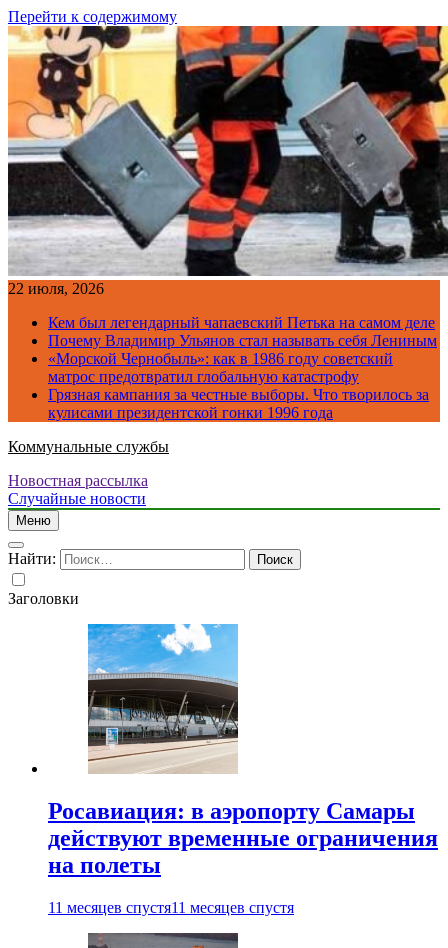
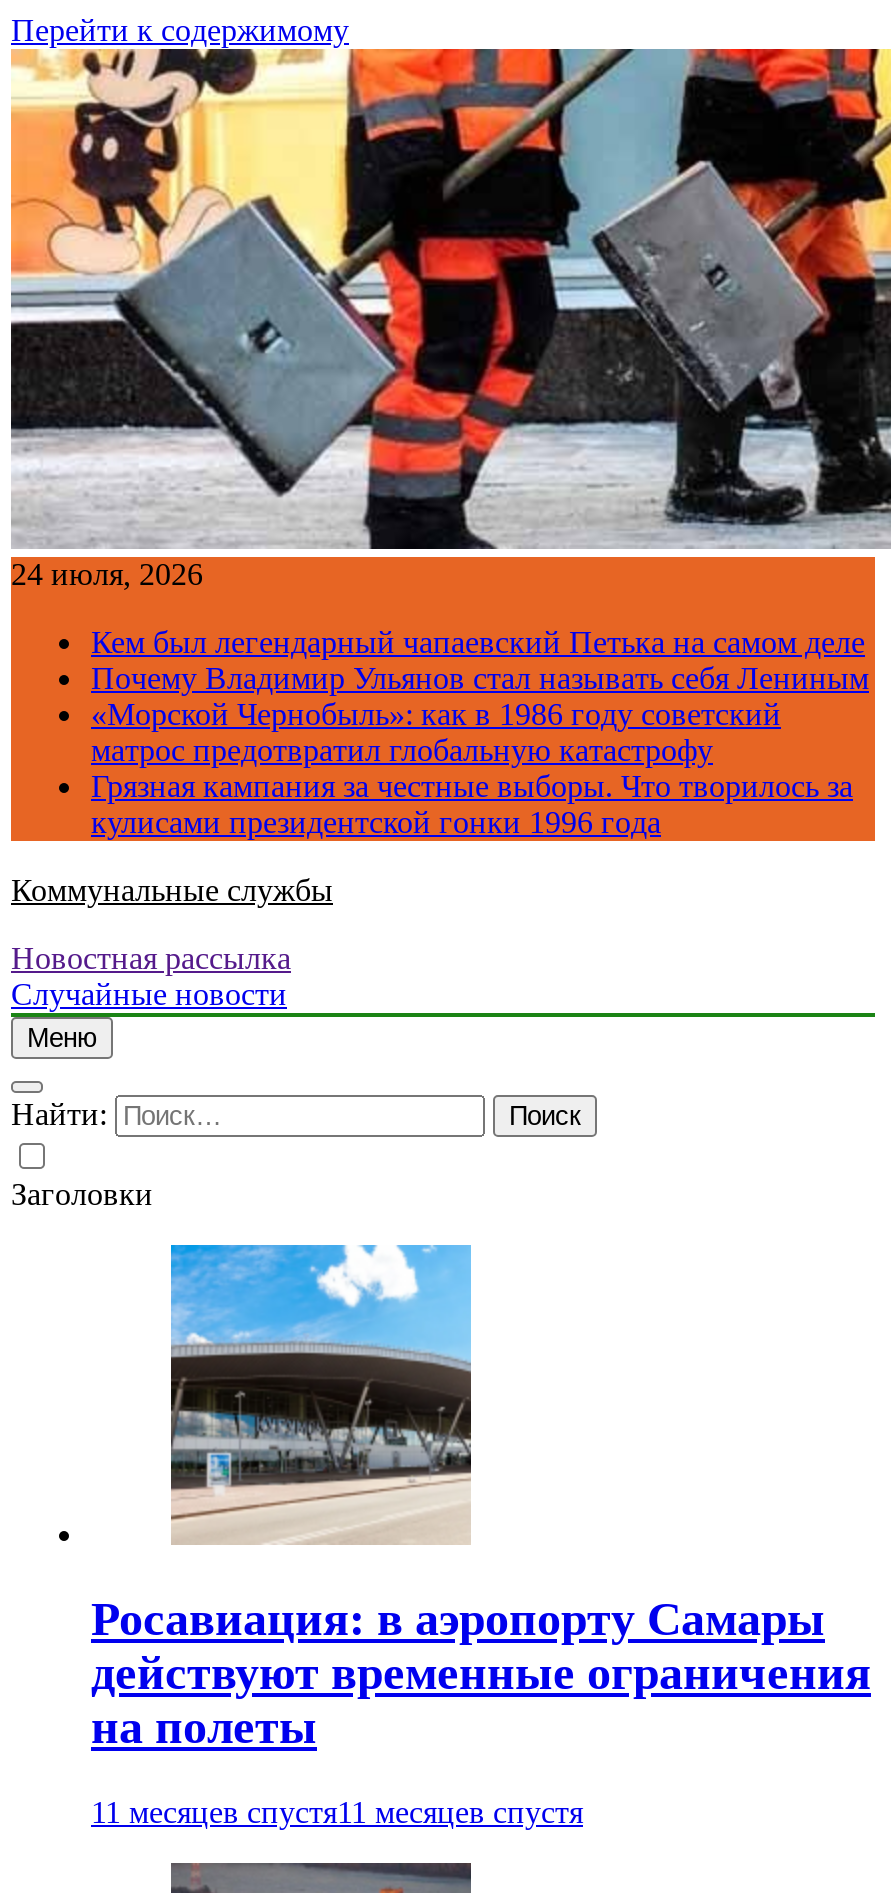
- 22 июля, 2026
+ 24 июля, 2026
